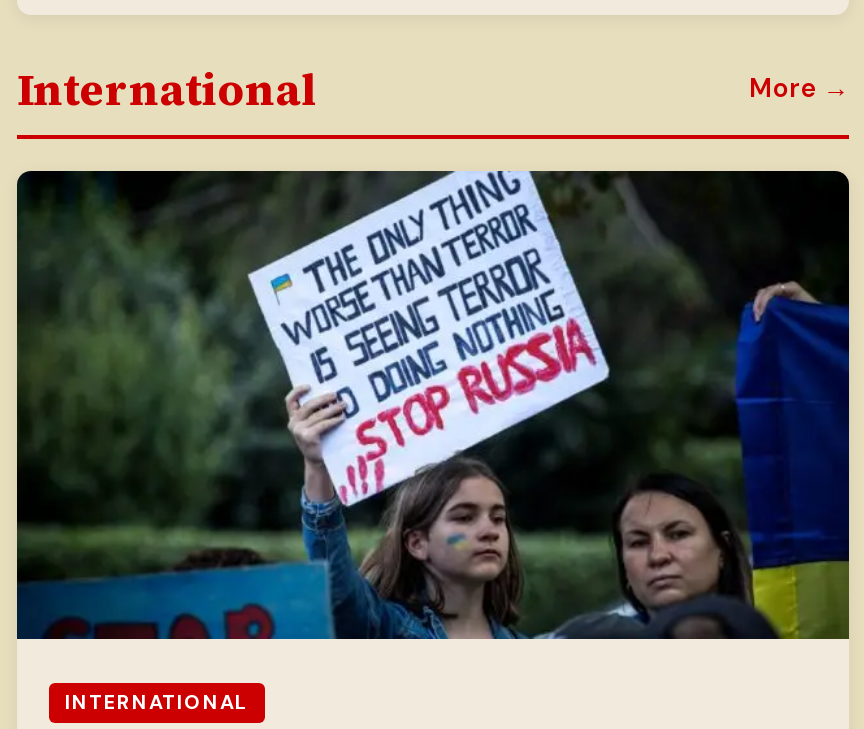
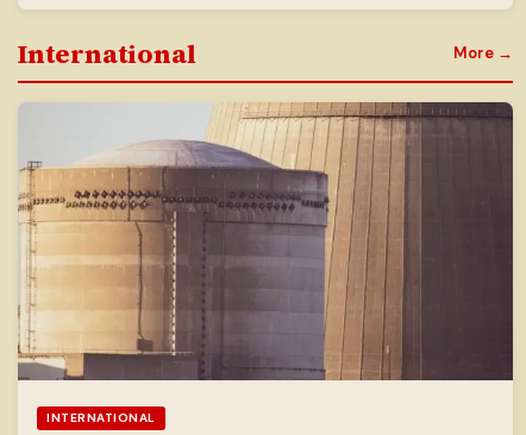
- [image]
+ [image]
